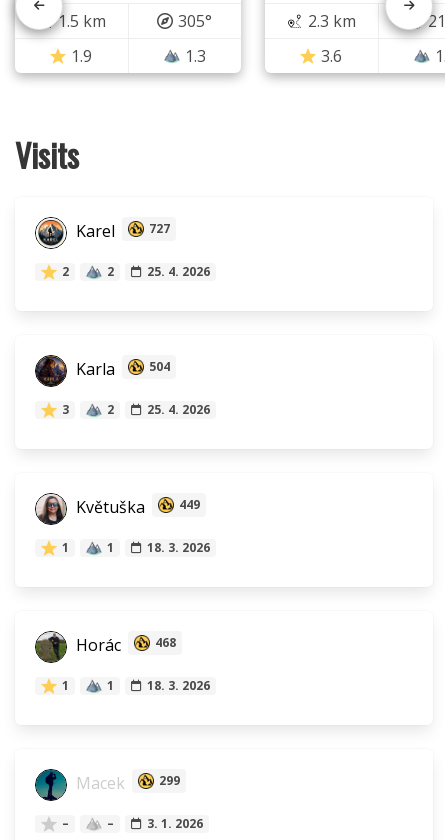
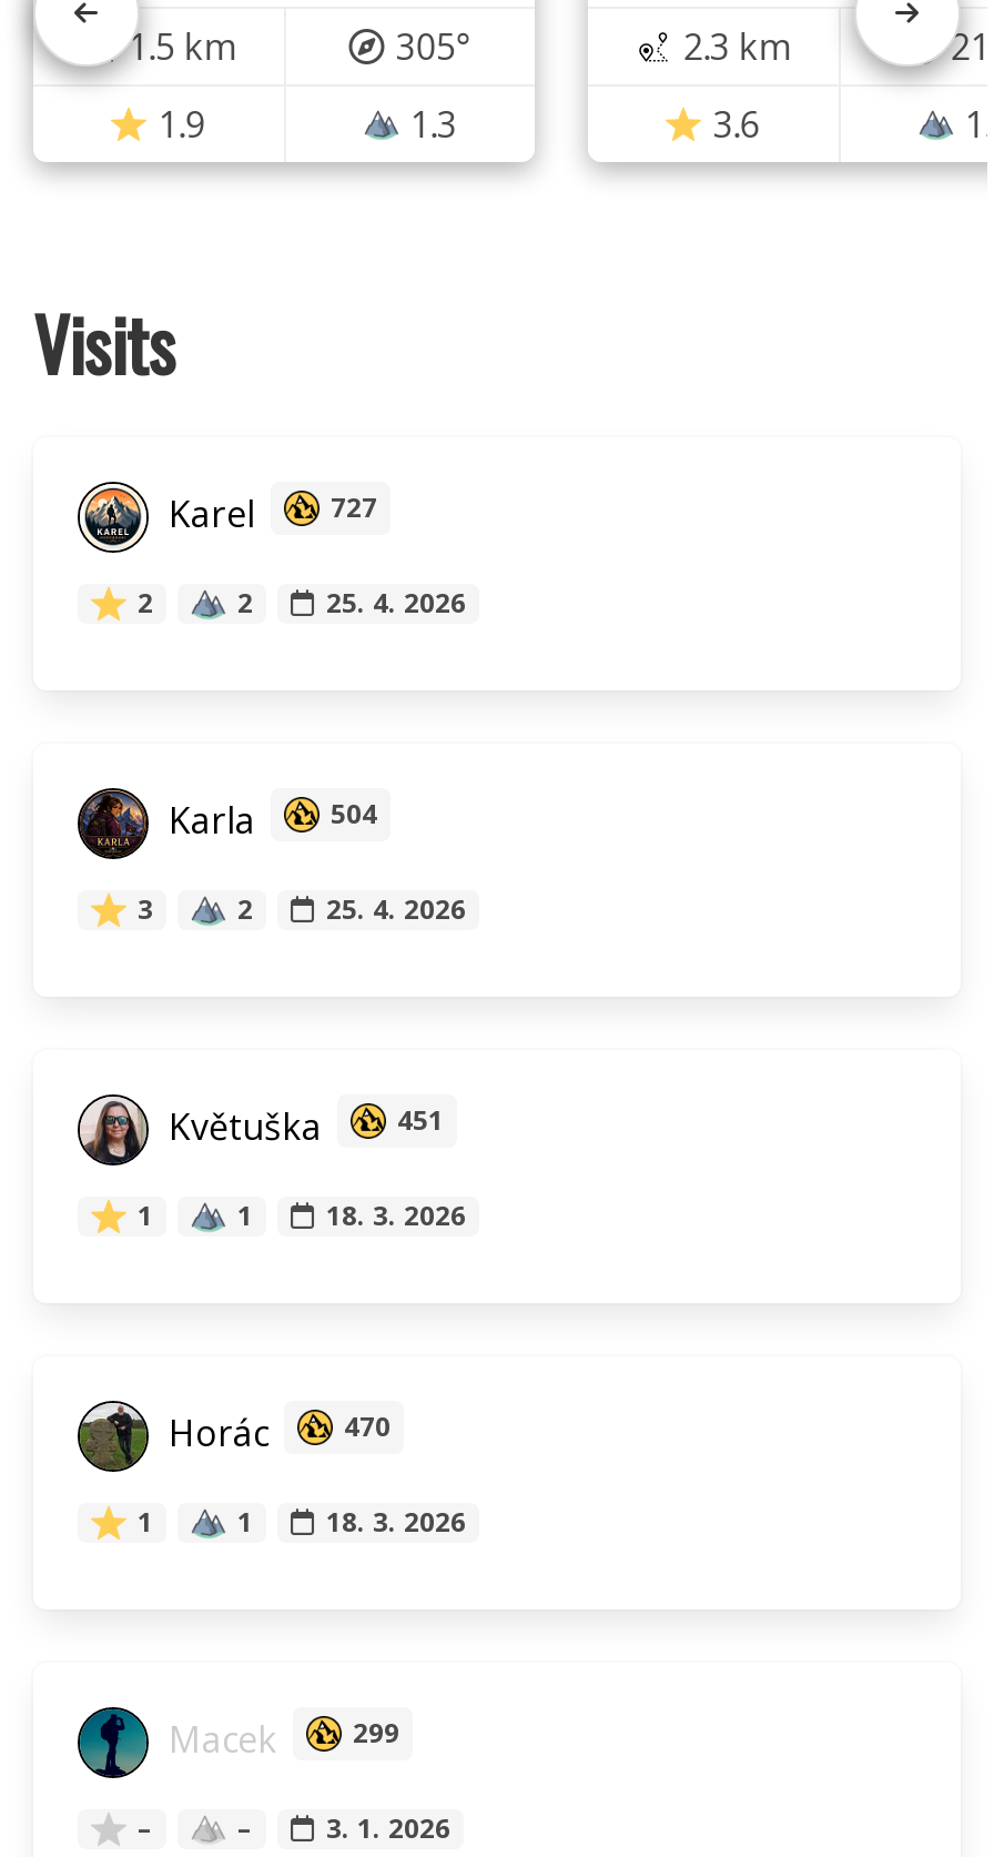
- 449
+ 451

- Horác 468
+ Horác 470
